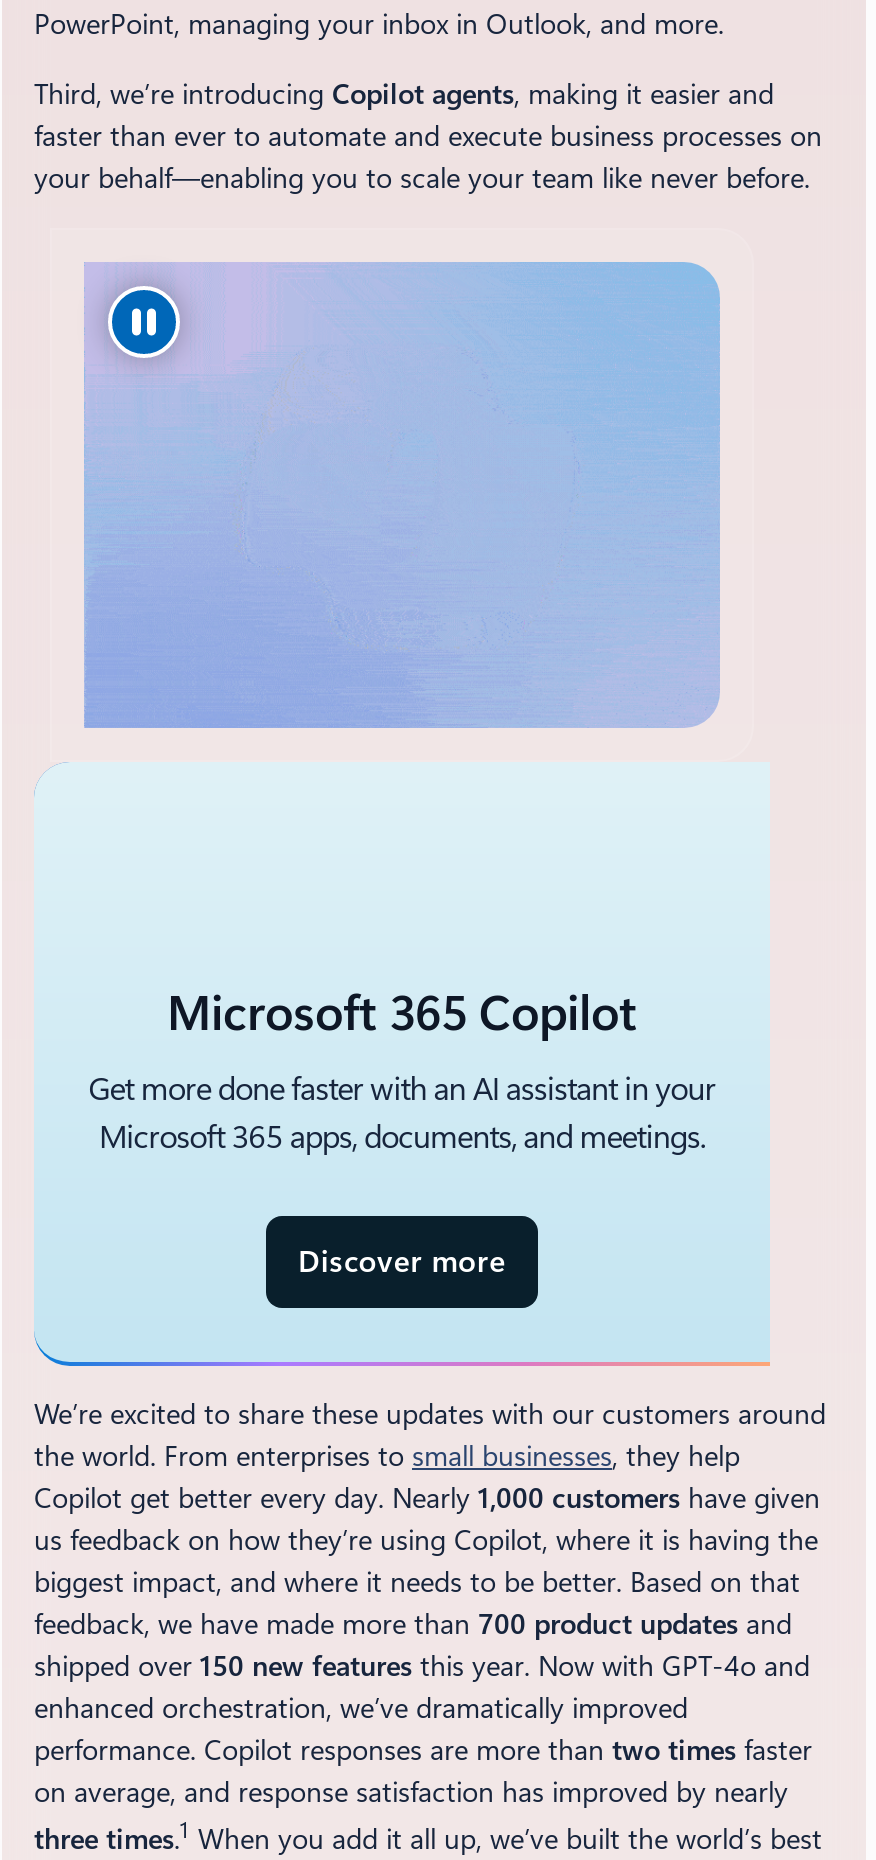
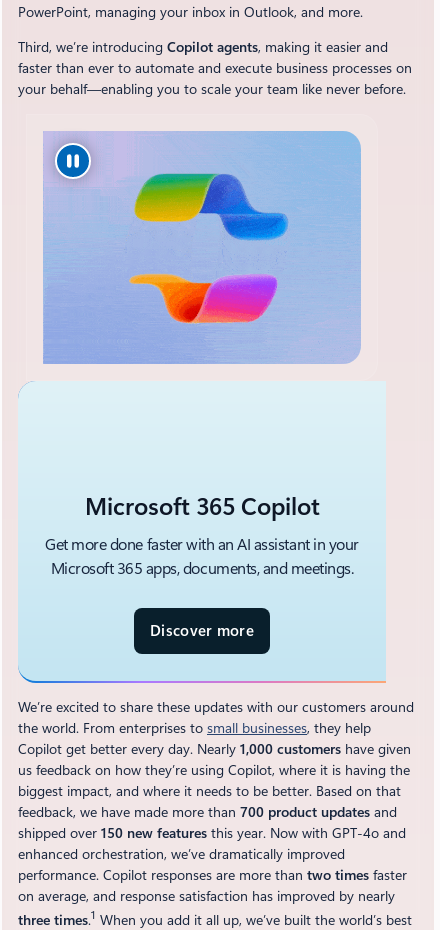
+ [image]

+ [image]
